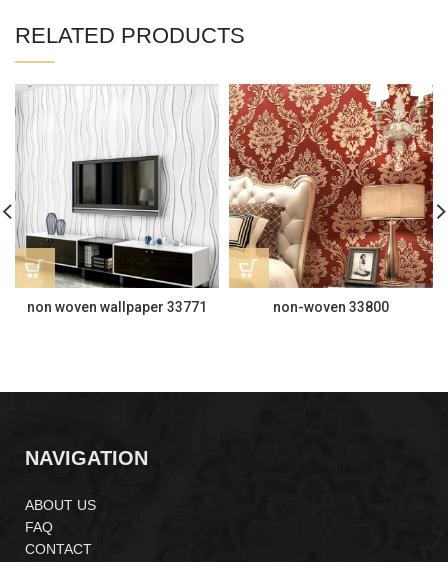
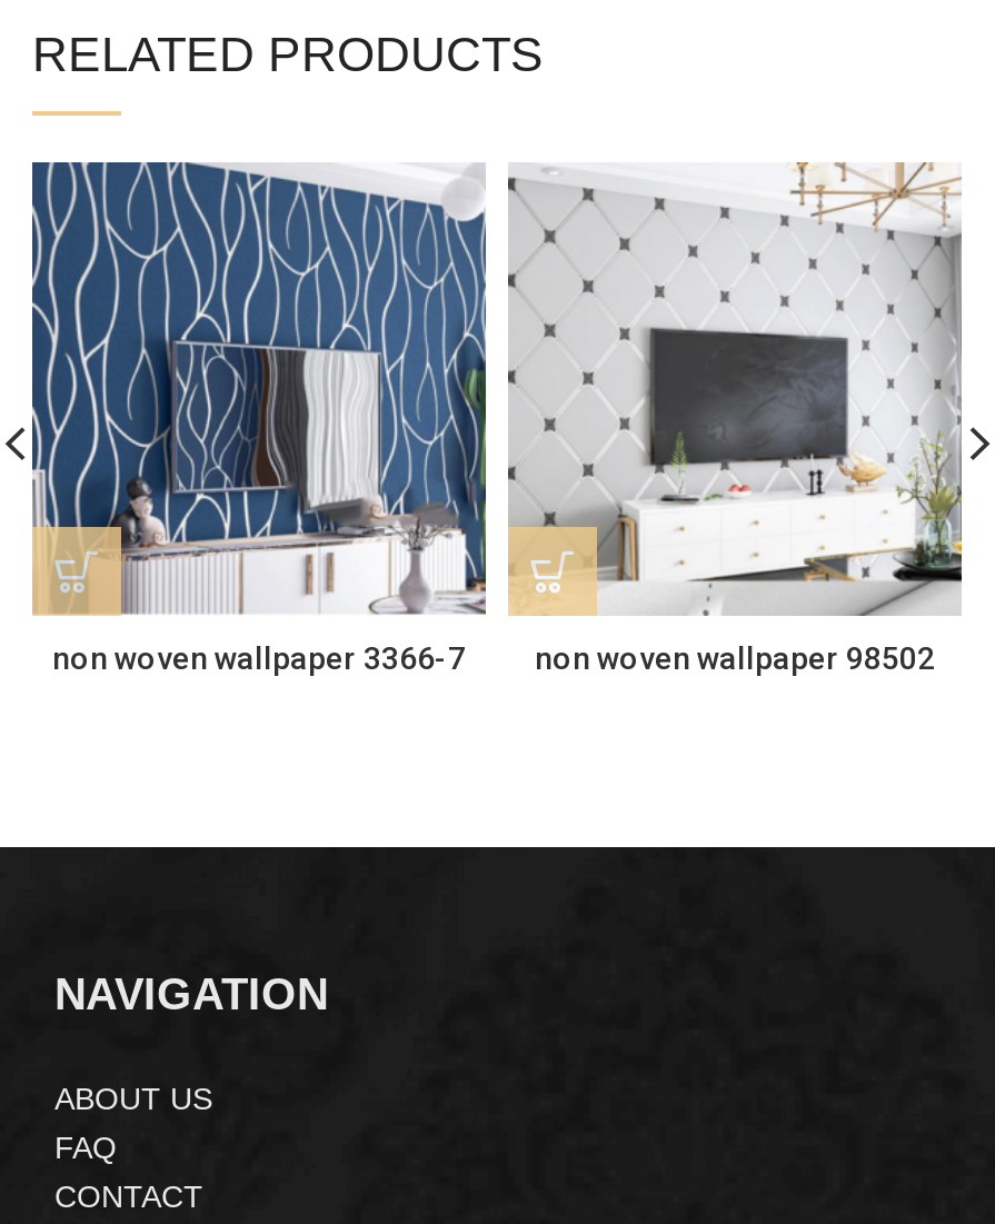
- [image]
+ [image]

- [image]
- non woven wallpaper 33771
- non-woven 33800
+ [image]
+ non woven wallpaper 3366-7
+ non woven wallpaper 98502
